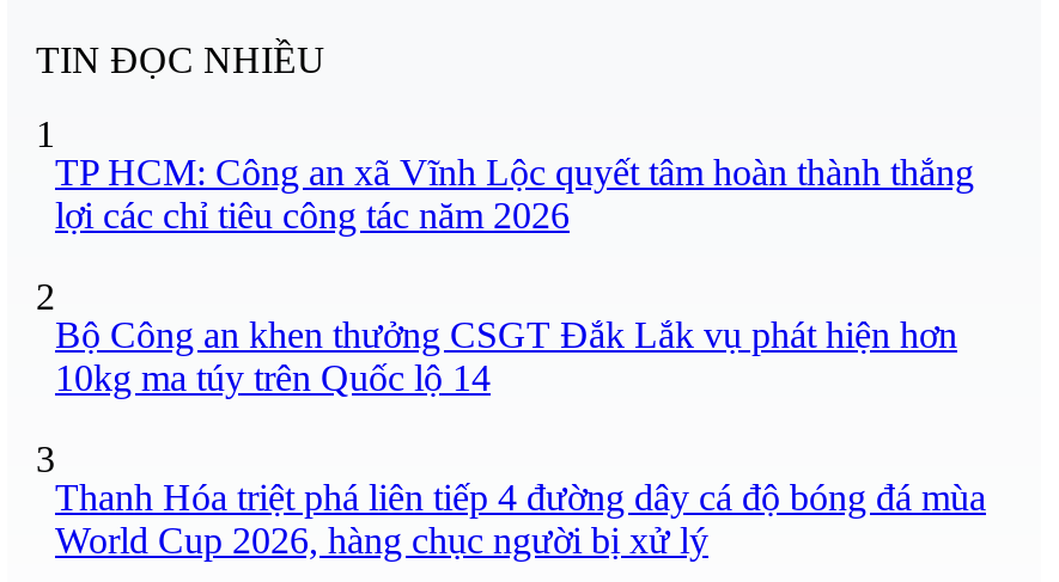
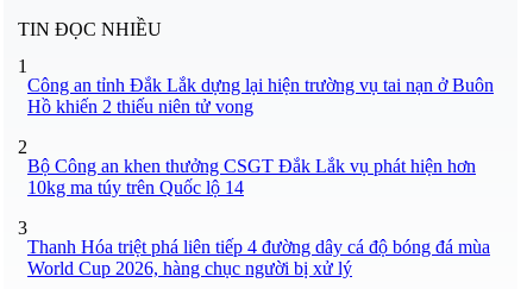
- TP HCM: Công an xã Vĩnh Lộc quyết tâm hoàn thành thắng
- lợi các chỉ tiêu công tác năm 2026
+ Công an tỉnh Đắk Lắk dựng lại hiện trường vụ tai nạn ở Buôn
+ Hồ khiến 2 thiếu niên tử vong
